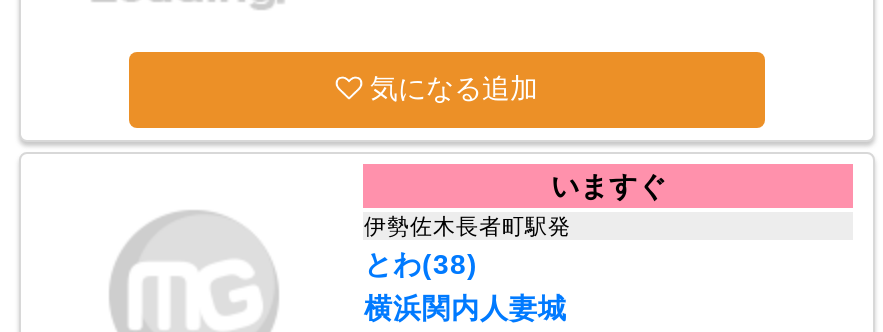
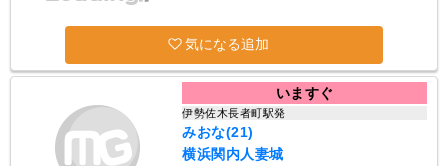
- とわ(38)
+ みおな(21)
